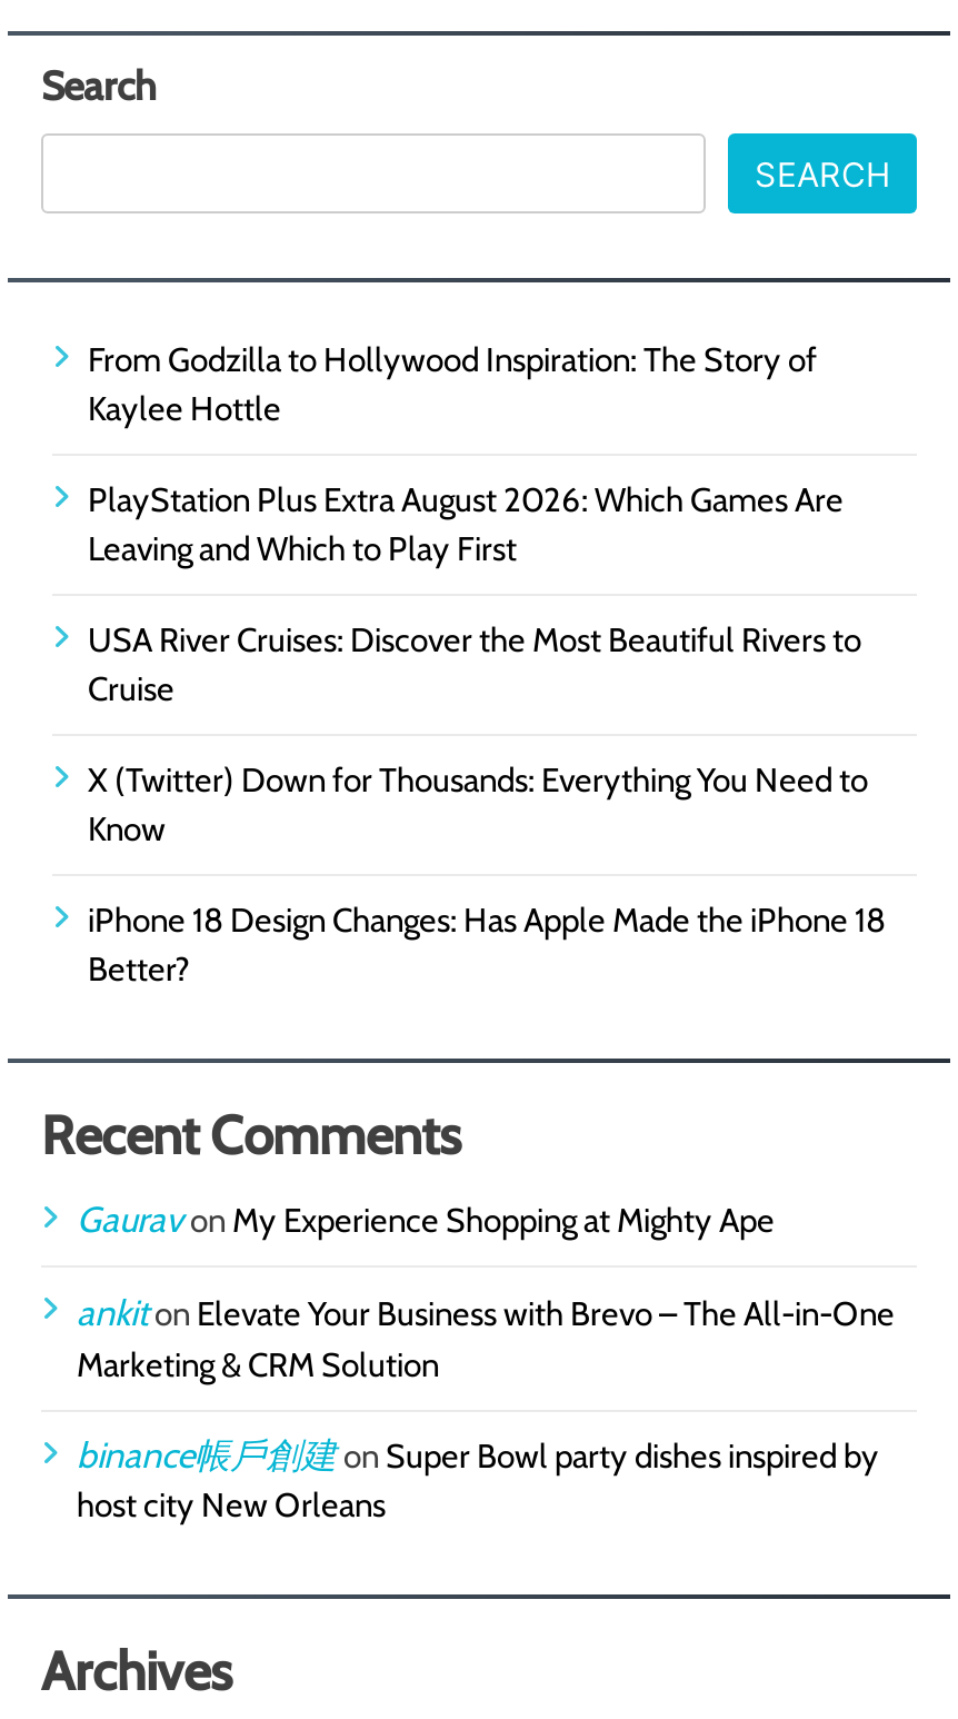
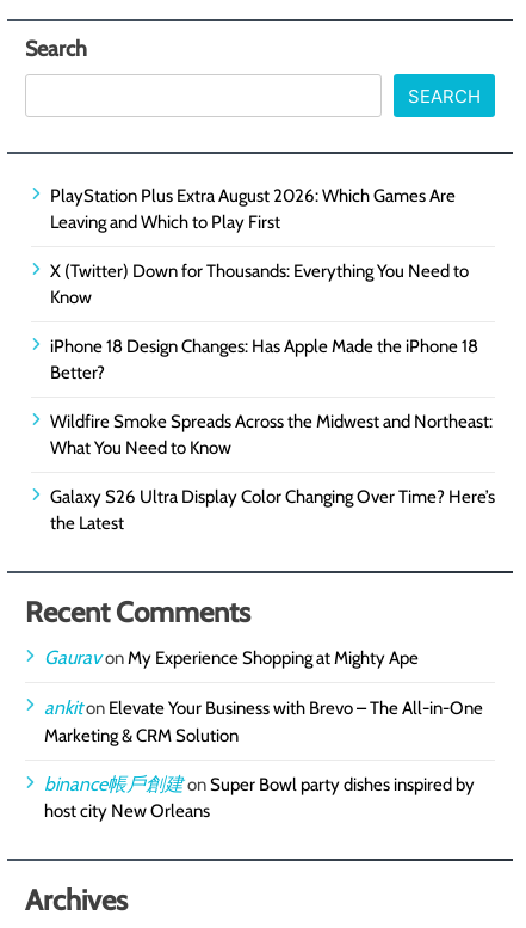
- From Godzilla to Hollywood Inspiration: The Story of
- Kaylee Hottle

moved up: PlayStation Plus Extra August 2026: Which Games Are | Leaving and Which to Play First

- USA River Cruises: Discover the Most Beautiful Rivers to
- Cruise

moved up: X (Twitter) Down for Thousands: Everything You Need to | Know | iPhone 18 Design Changes: Has Apple Made the iPhone 18 | Better?

+ Wildfire Smoke Spreads Across the Midwest and Northeast:
+ What You Need to Know
+ Galaxy S26 Ultra Display Color Changing Over Time? Here’s
+ the Latest
